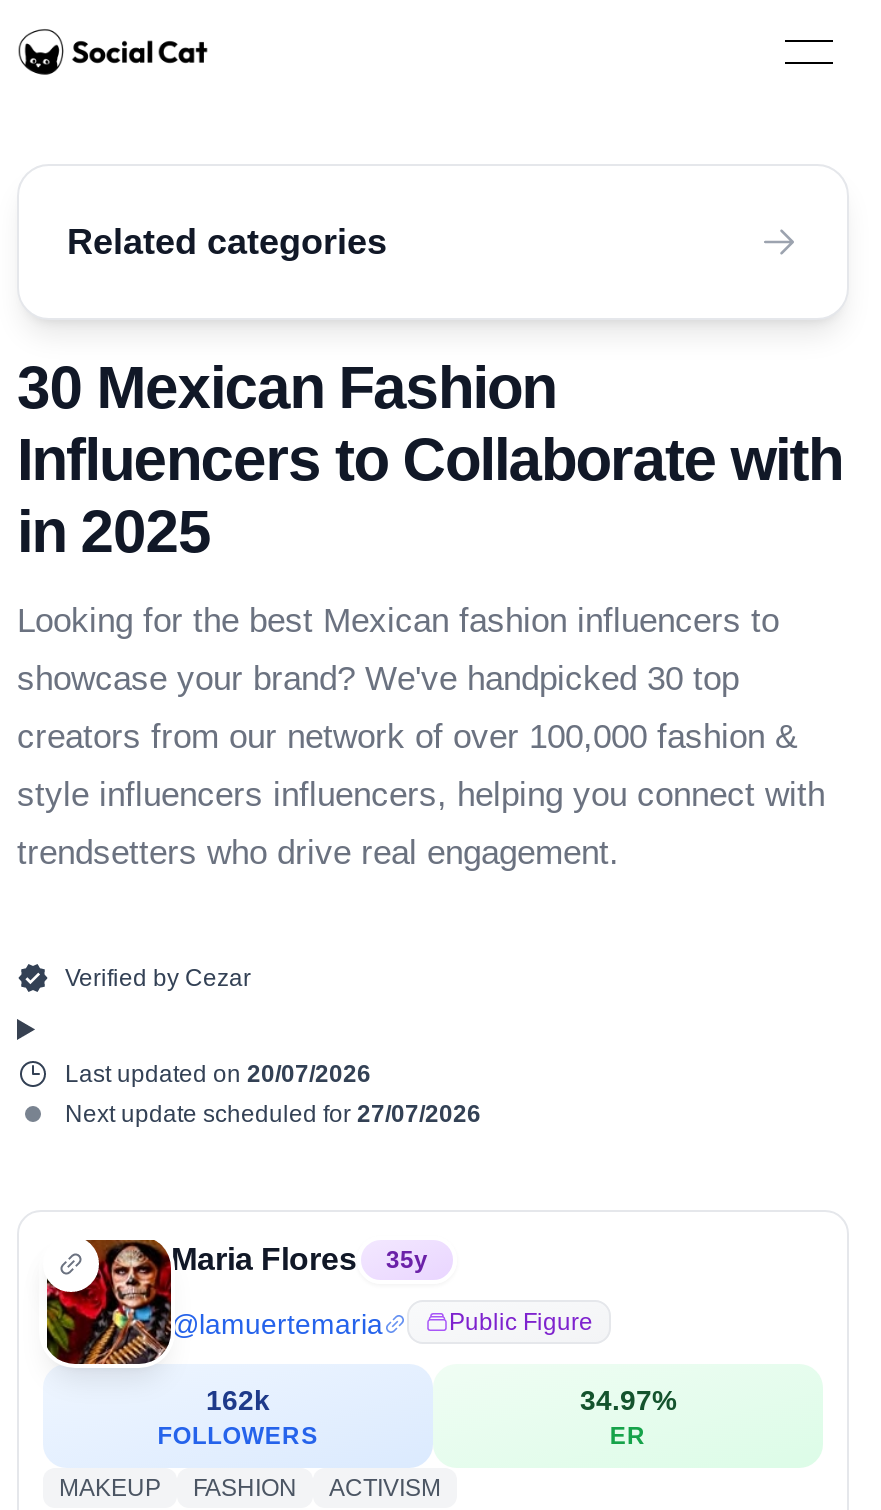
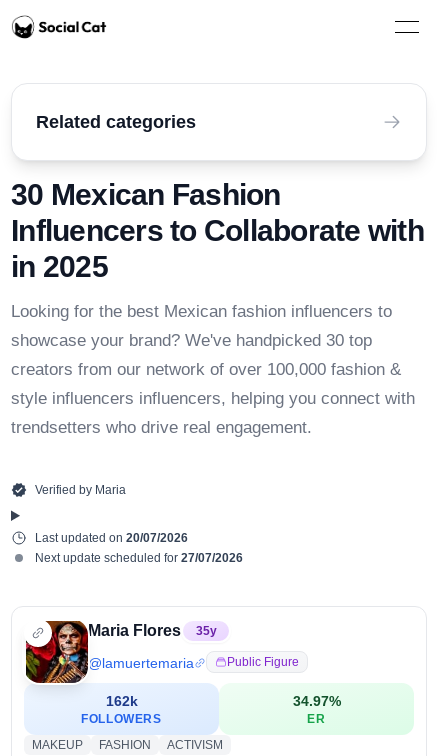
- Verified by Cezar
+ Verified by Maria
